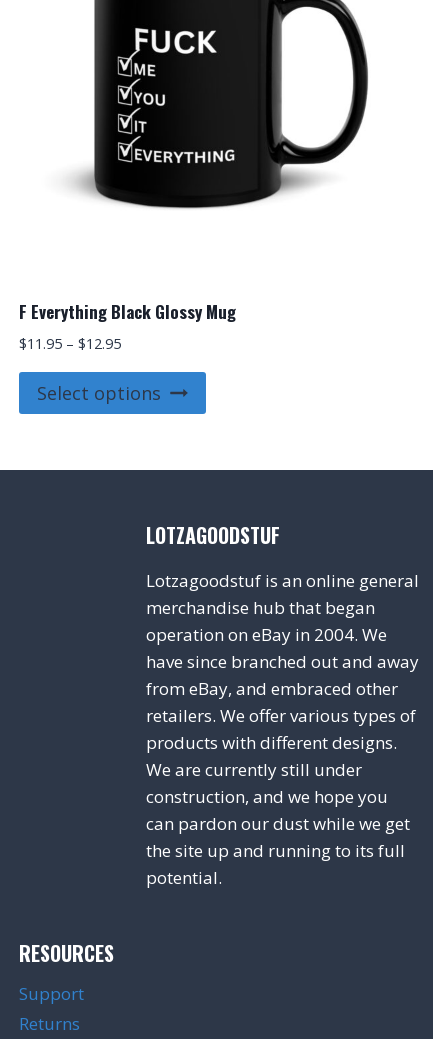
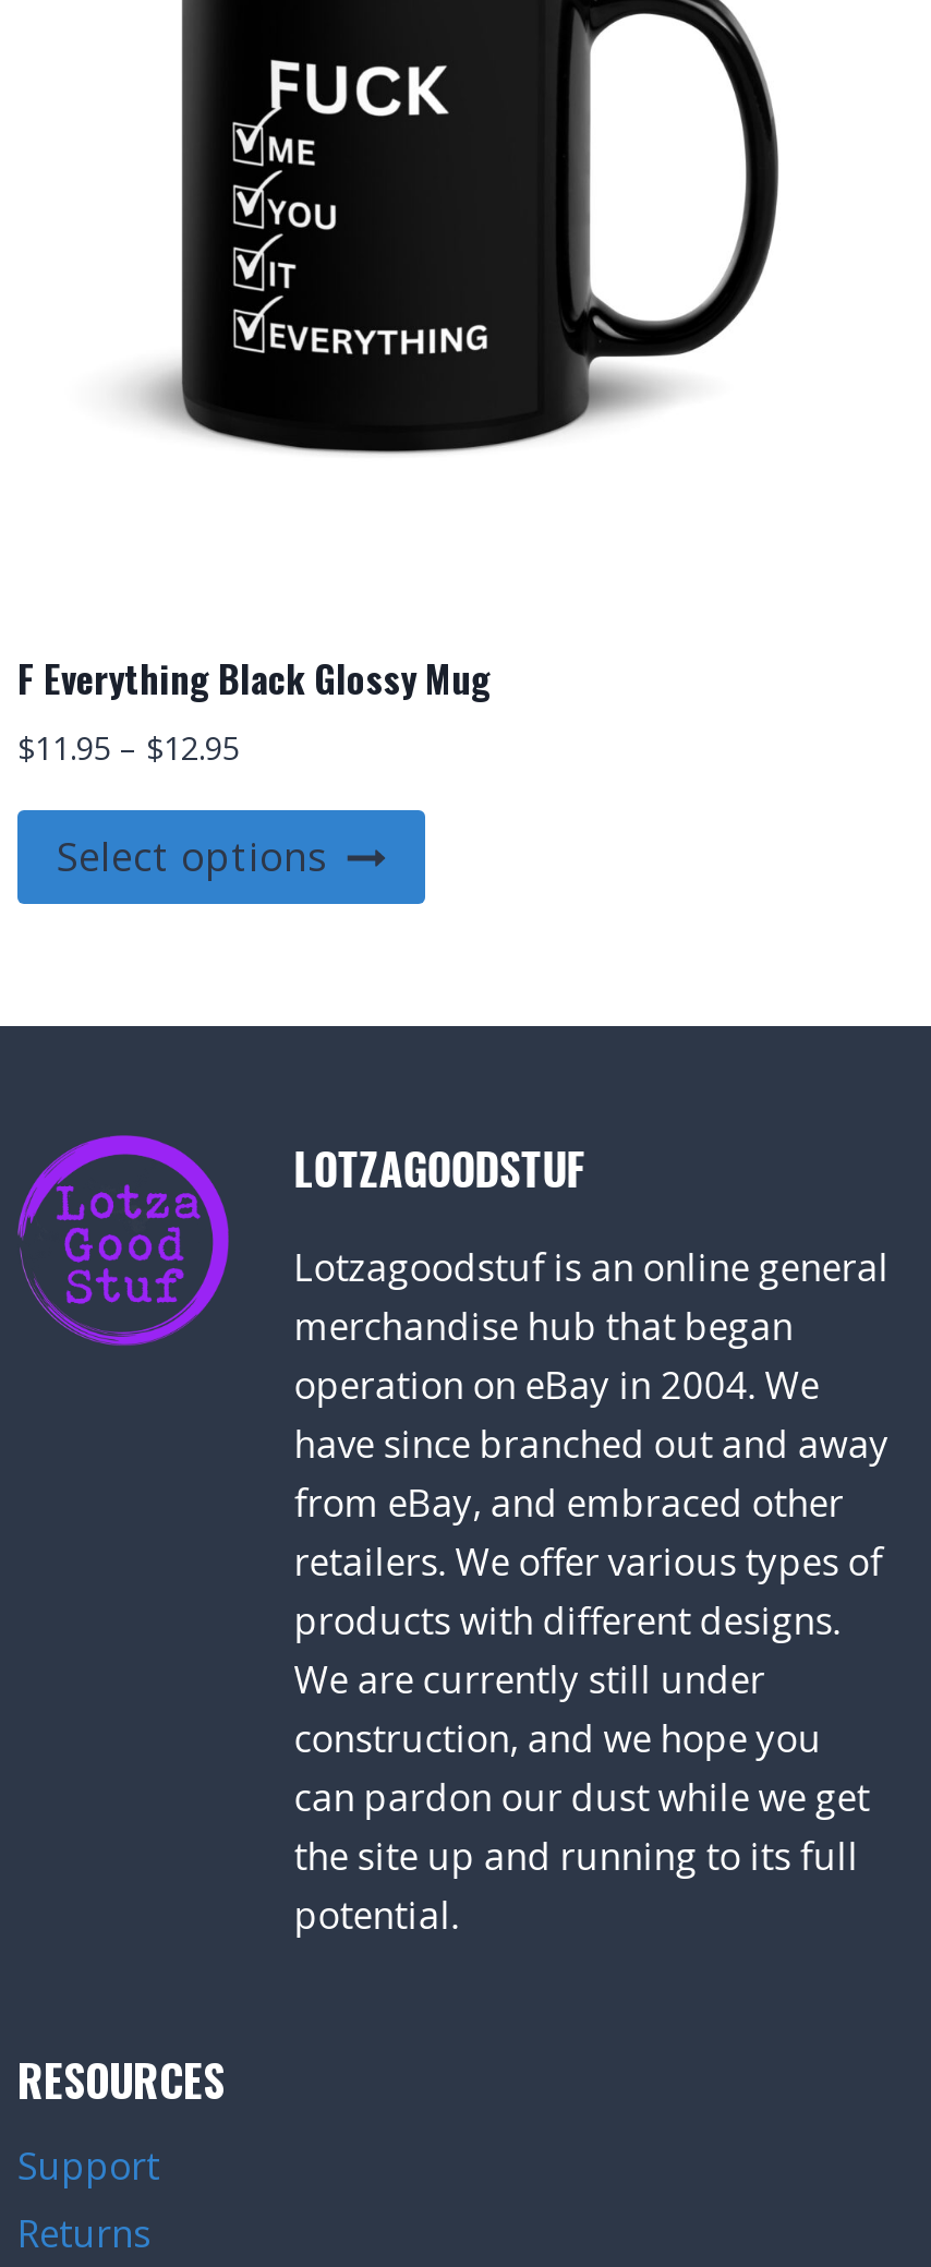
+ [image]
